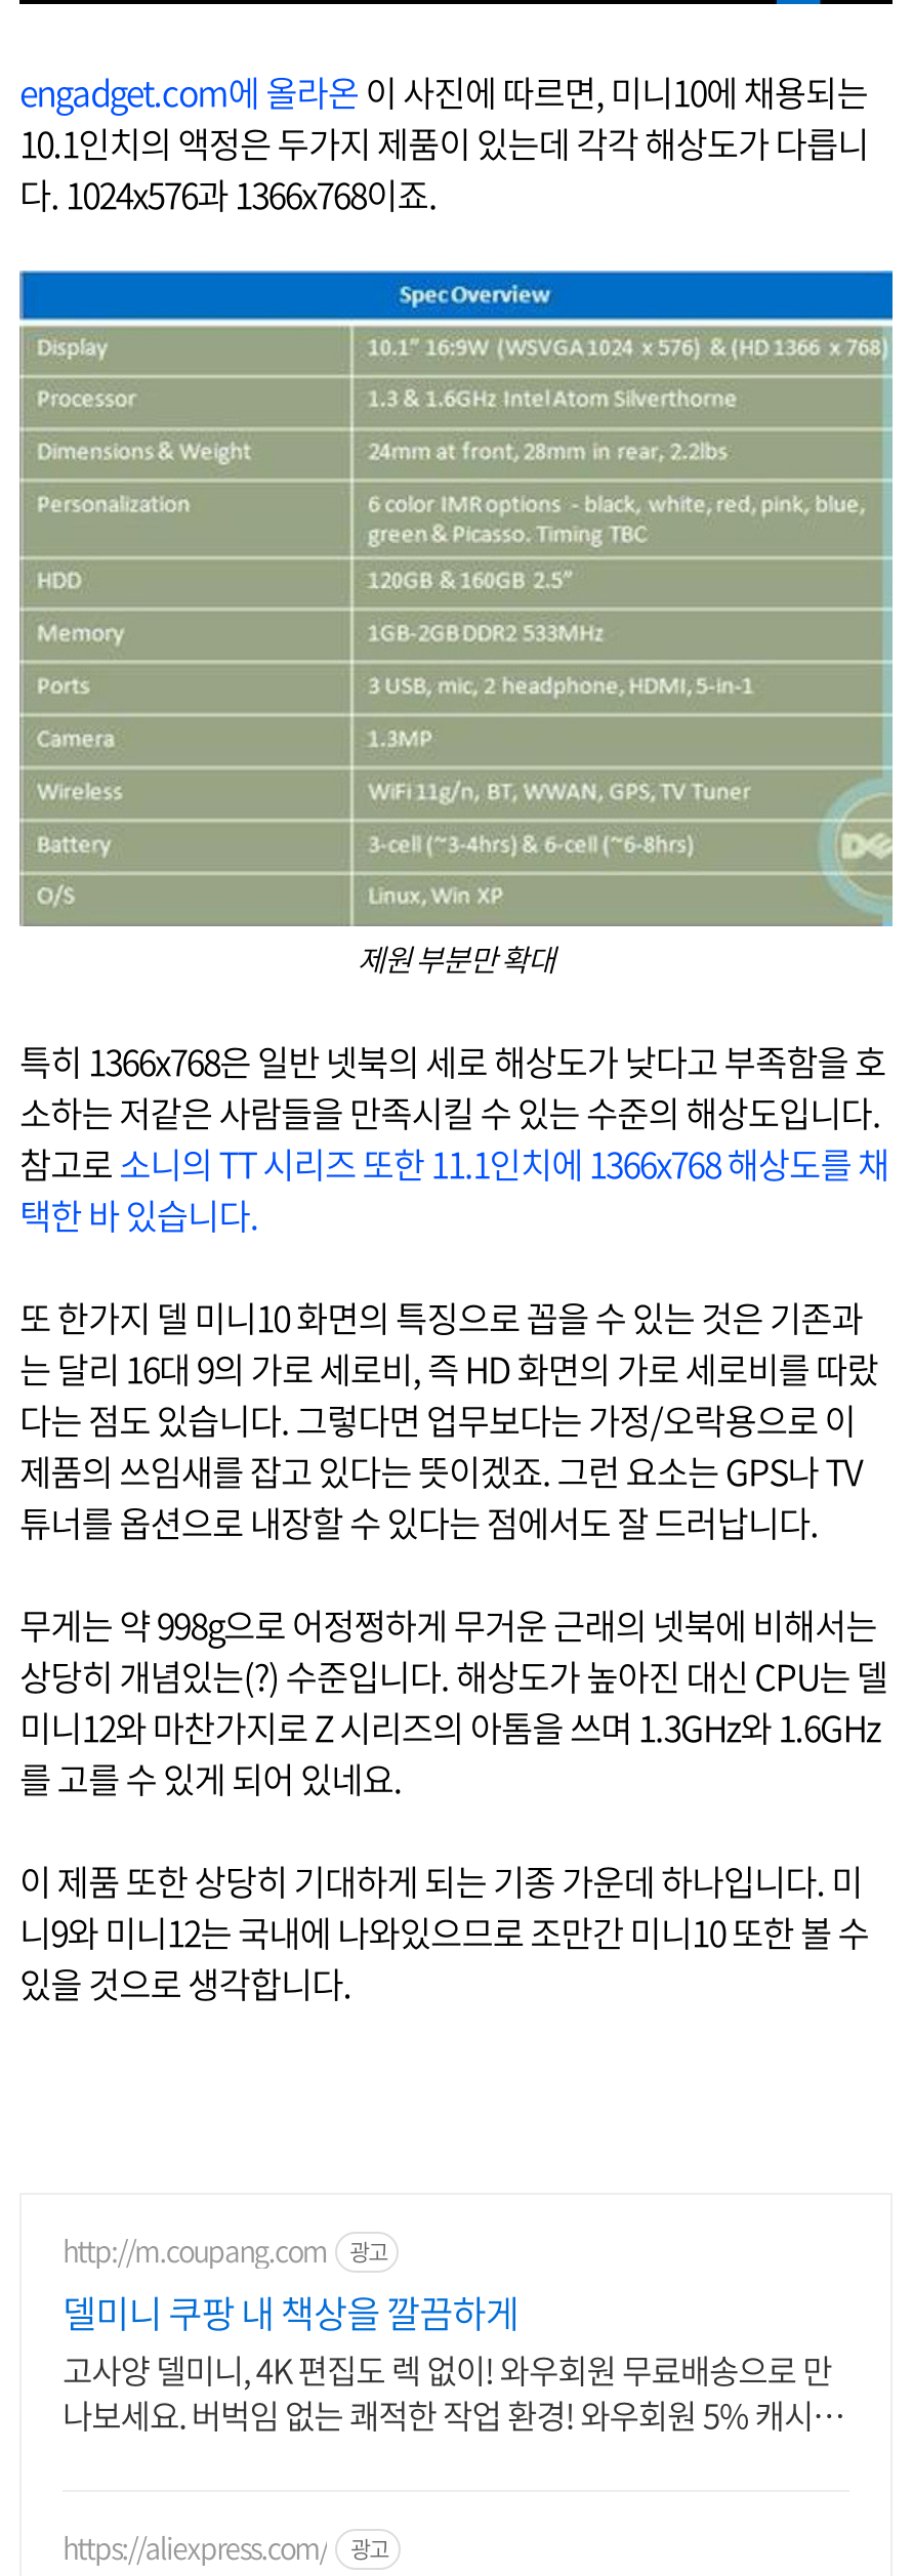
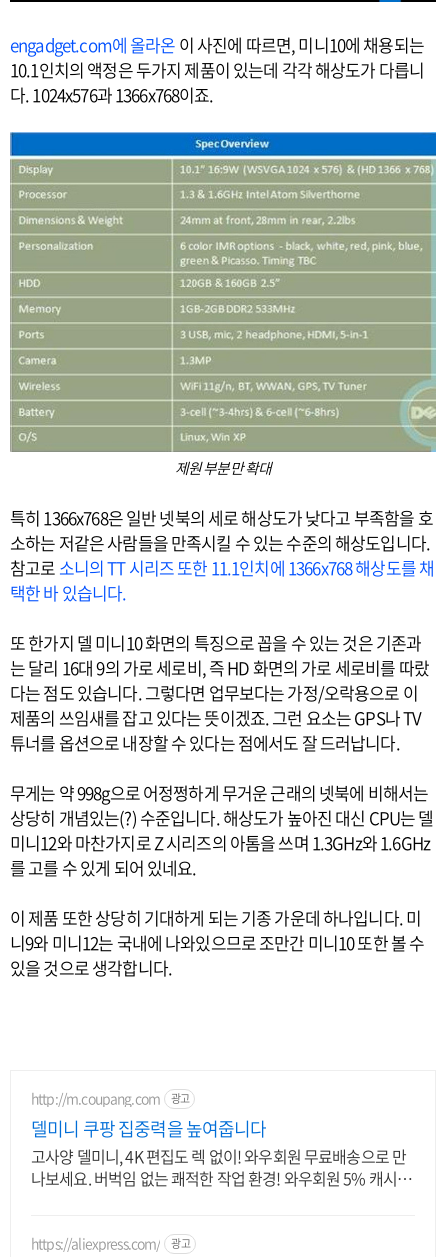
- 델미니 쿠팡 내 책상을 깔끔하게
+ 델미니 쿠팡 집중력을 높여줍니다
